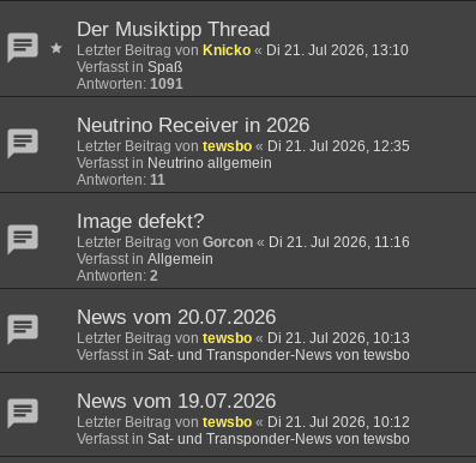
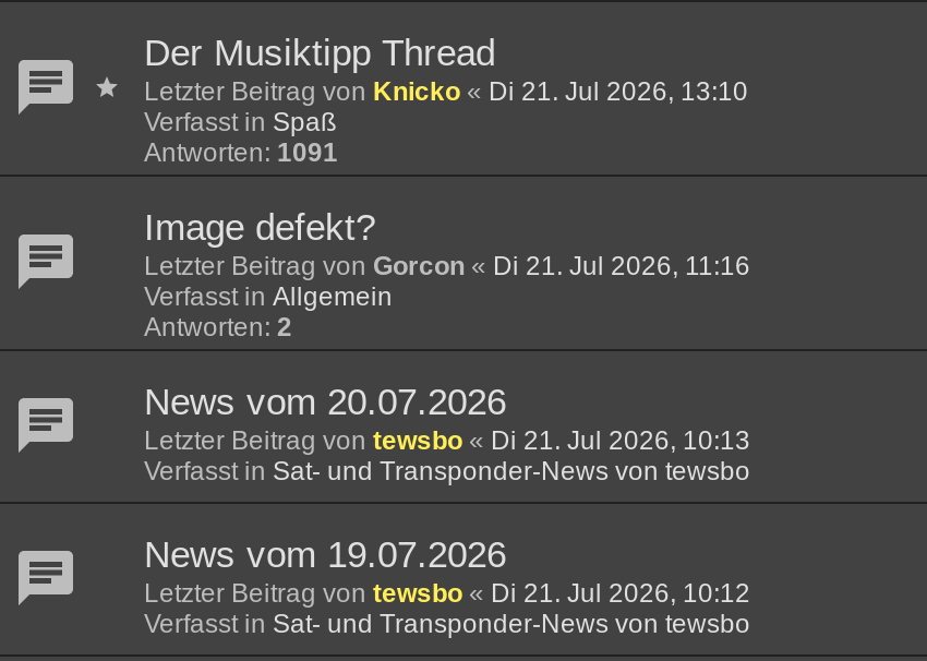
- Neutrino Receiver in 2026
- Letzter Beitrag von tewsbo «Di 21. Jul 2026, 12:35
- Verfasst in Neutrino allgemein
- Antworten: 11
